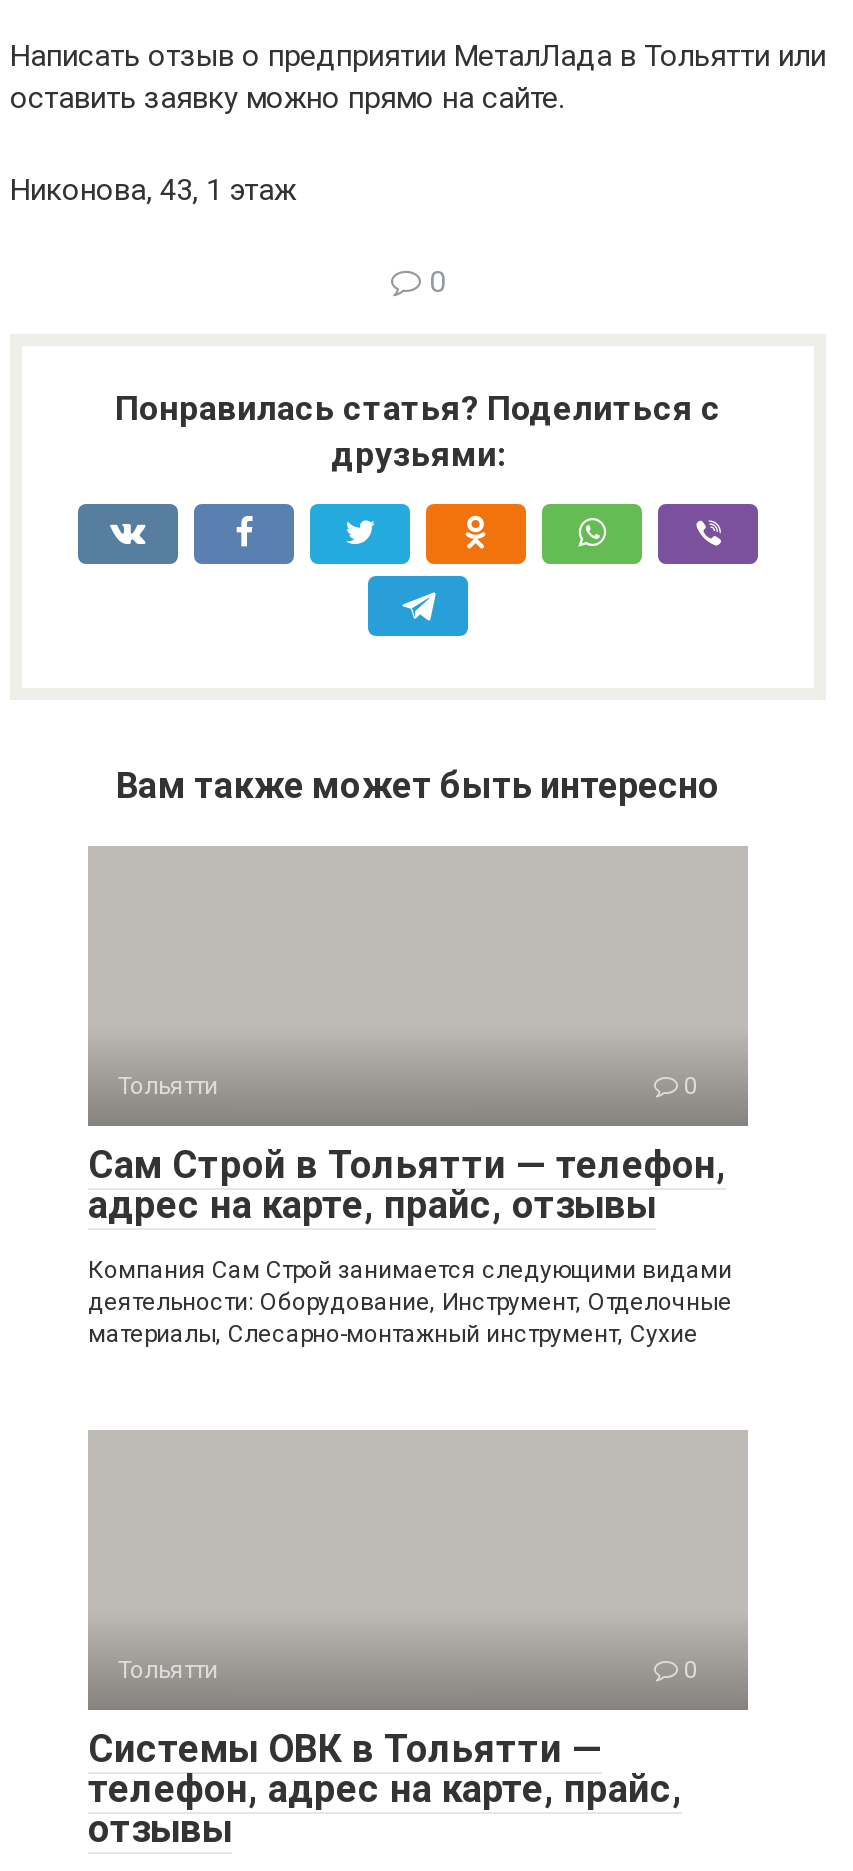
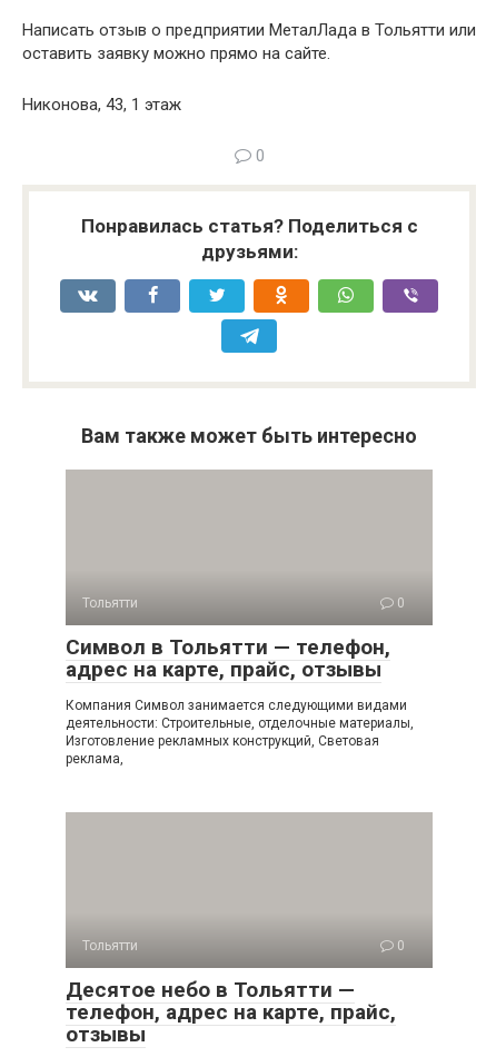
- Сам Строй в Тольятти — телефон,
+ Символ в Тольятти — телефон,

- Компания Сам Строй занимается следующими видами
- деятельности: Оборудование, Инструмент, Отделочные
- материалы, Слесарно-монтажный инструмент, Сухие
+ Компания Символ занимается следующими видами
+ деятельности: Строительные, отделочные материалы,
+ Изготовление рекламных конструкций, Световая
+ реклама,

- Системы ОВК в Тольятти —
+ Десятое небо в Тольятти —
